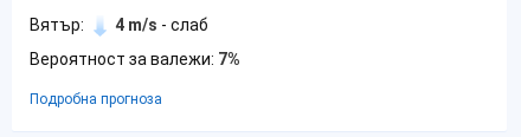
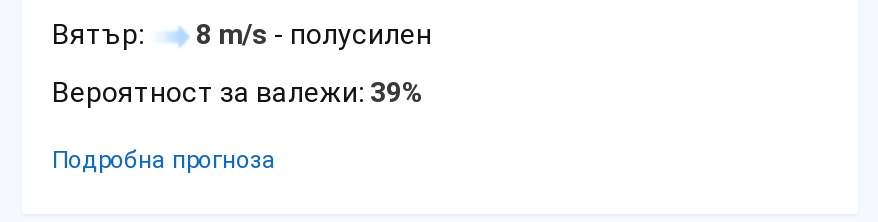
- Вятър: 4 m/s - слаб
+ Вятър: 8 m/s - полусилен

- Вероятност за валежи: 7%
+ Вероятност за валежи: 39%
